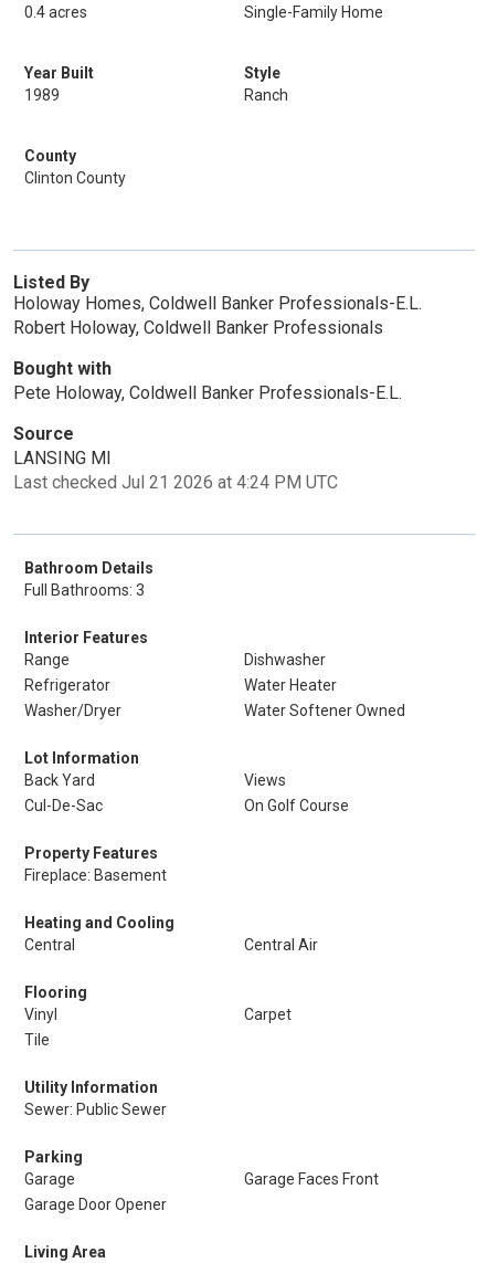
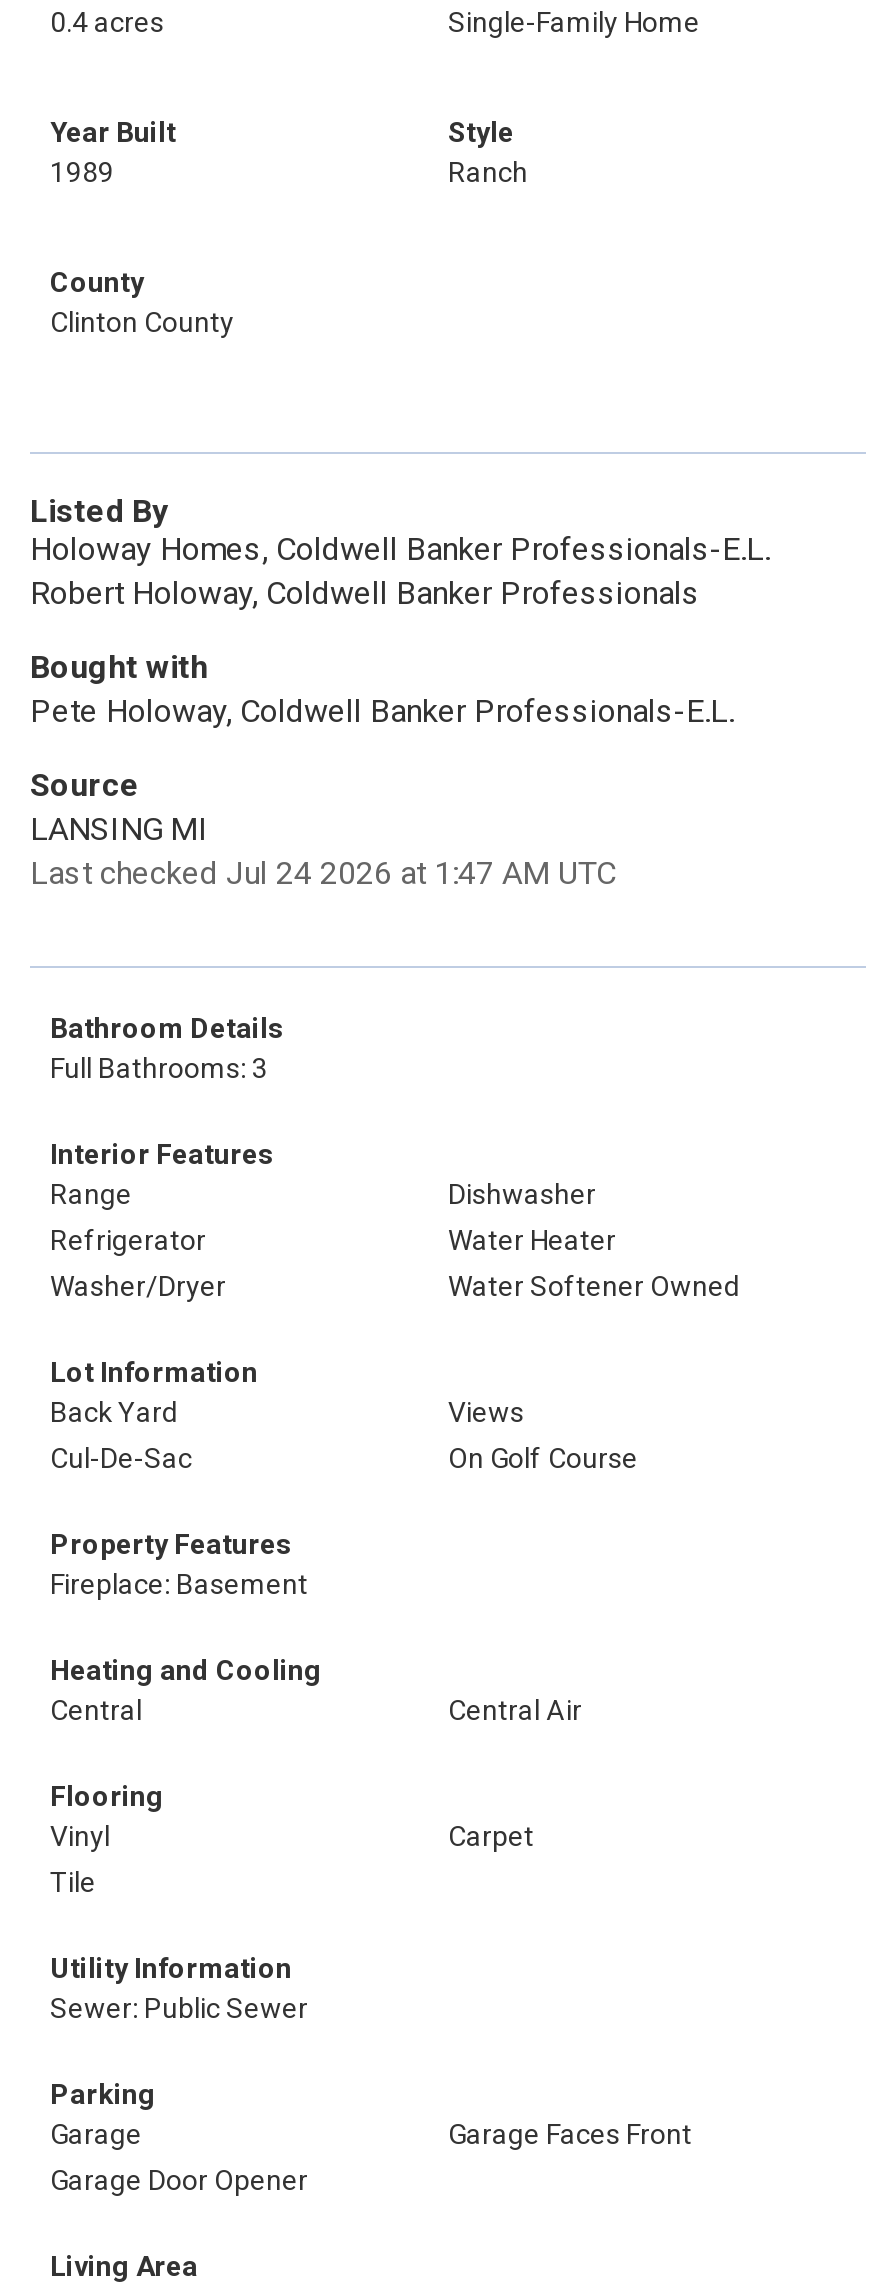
- Last checked Jul 21 2026 at 4:24 PM UTC
+ Last checked Jul 24 2026 at 1:47 AM UTC
